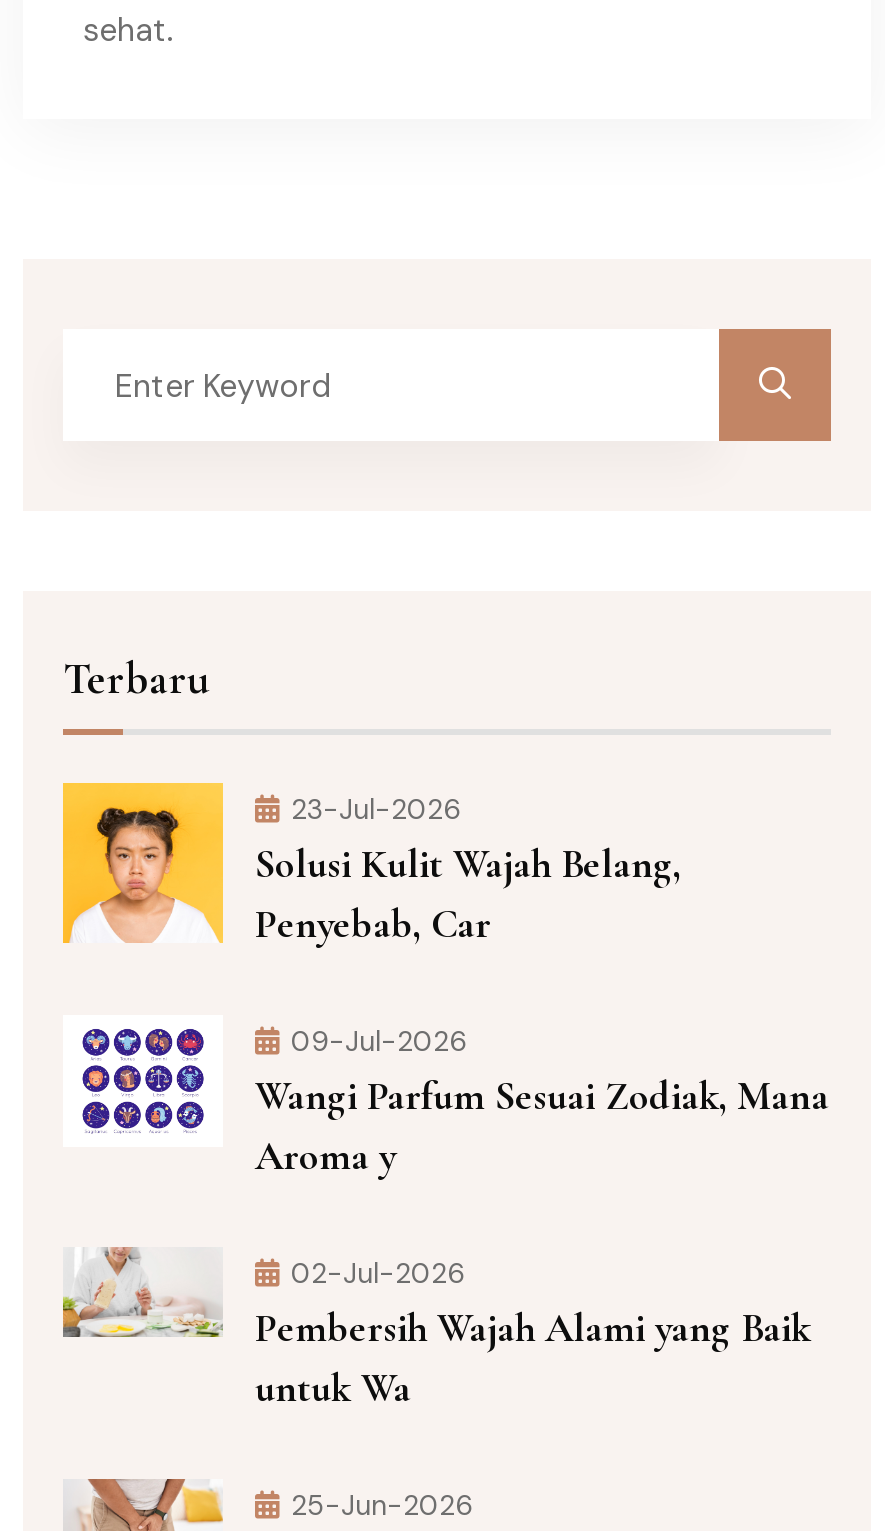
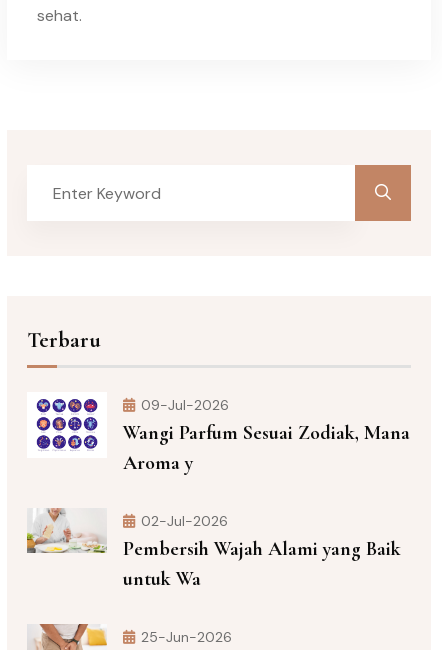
- [image]
- 23-Jul-2026
- Solusi Kulit Wajah Belang,
- Penyebab, Car
